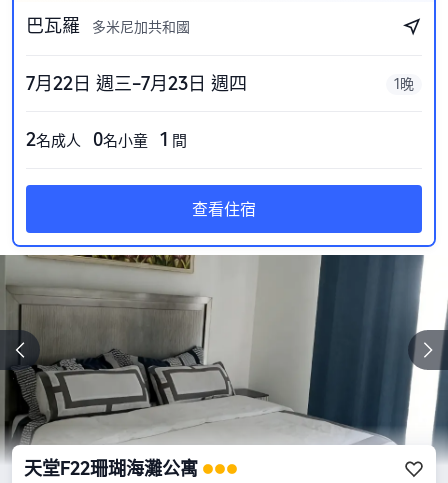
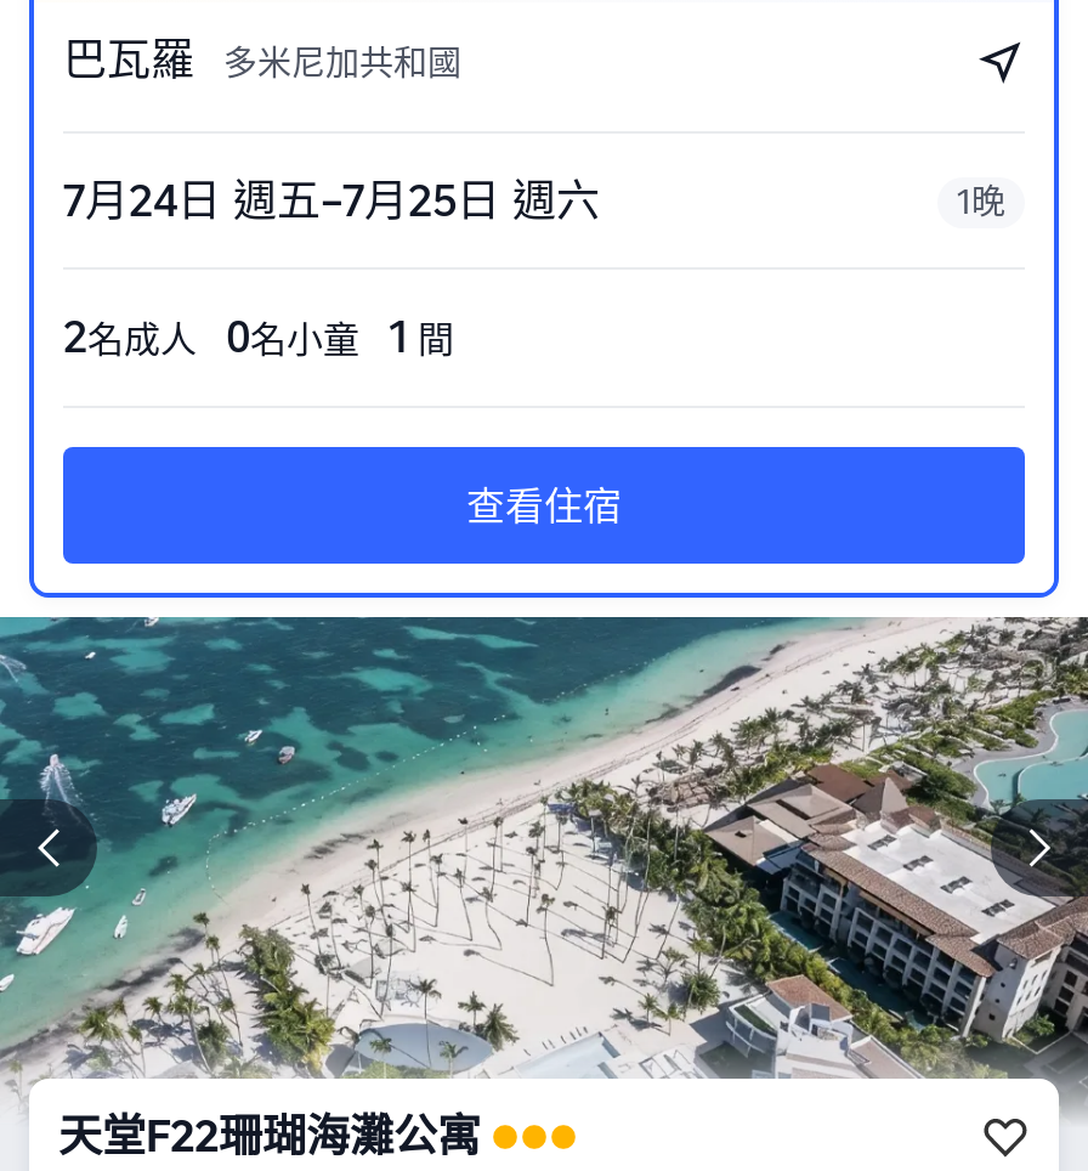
- 7月22日 週三–7月23日 週四
+ 7月24日 週五–7月25日 週六

- [image]
+ [image]
